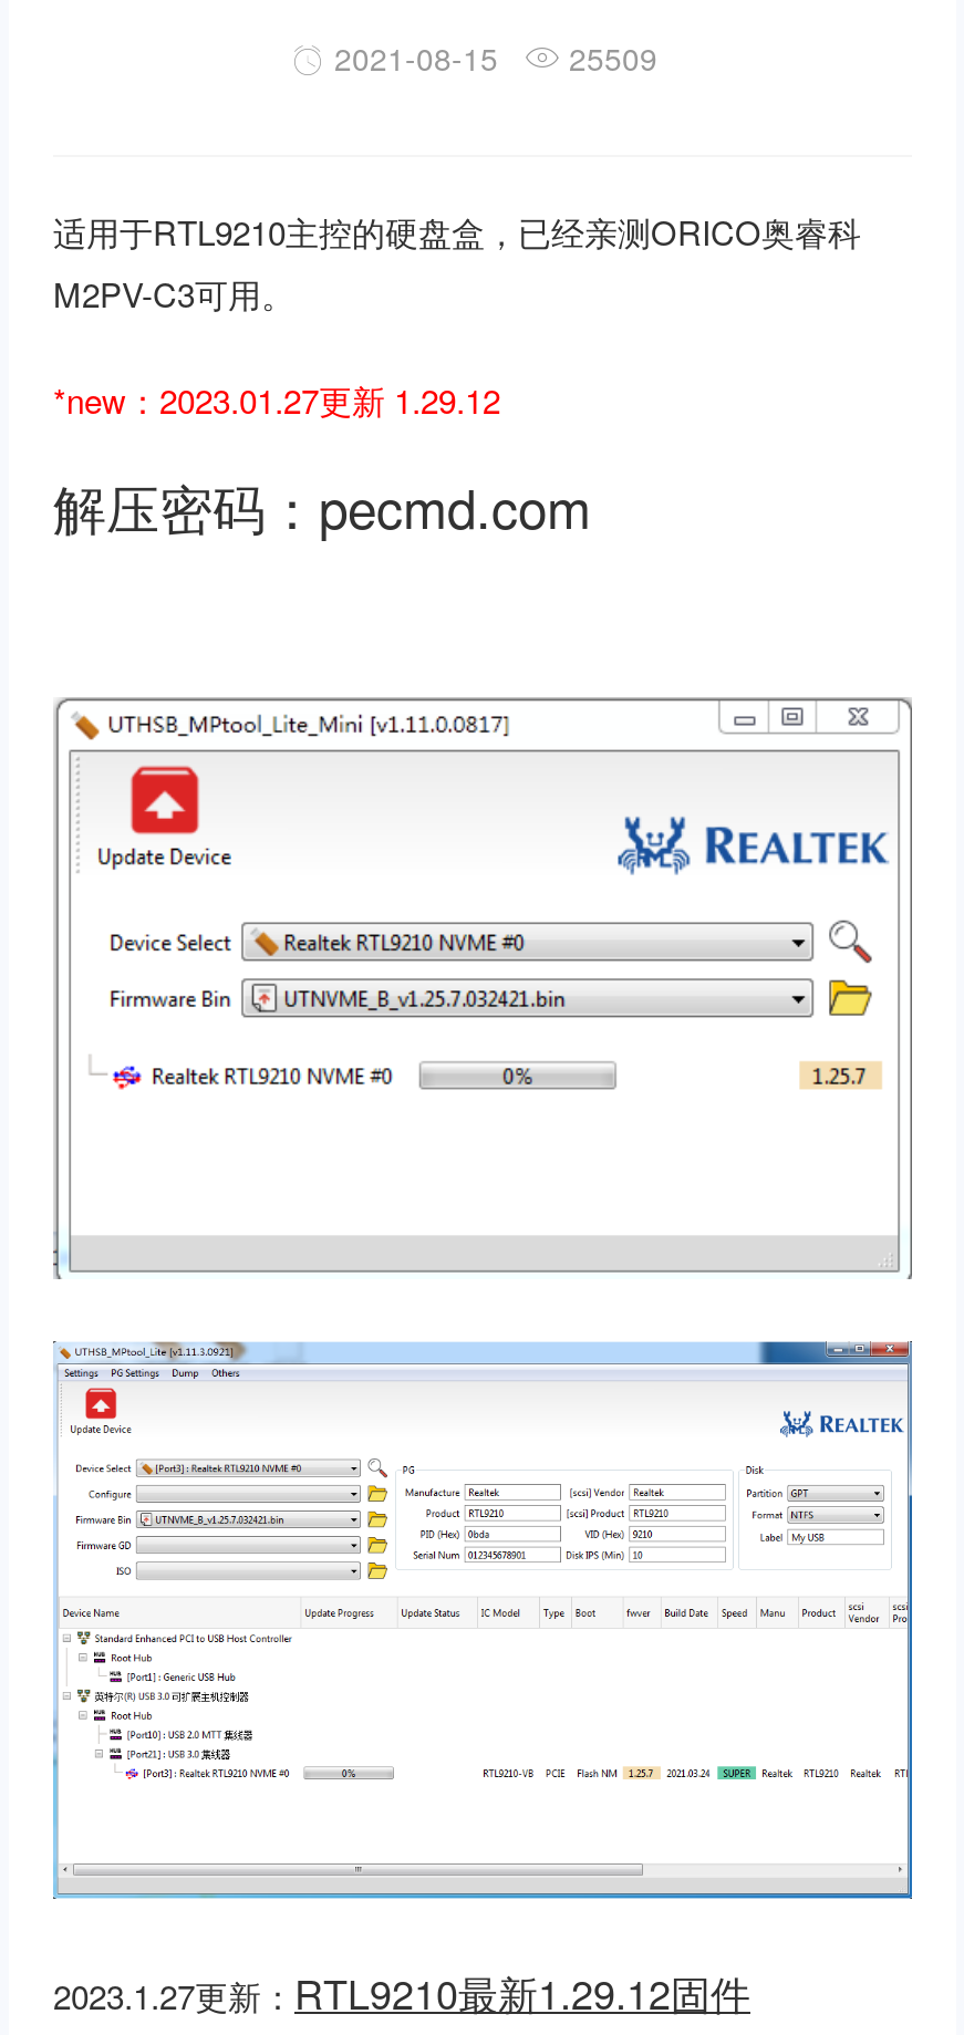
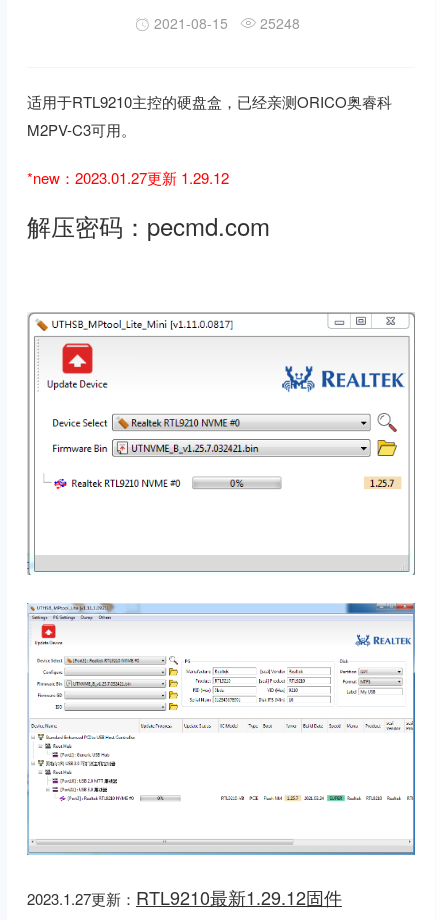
- 2021-08-15 25509
+ 2021-08-15 25248
